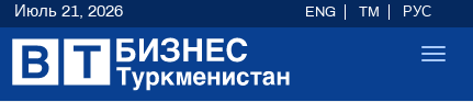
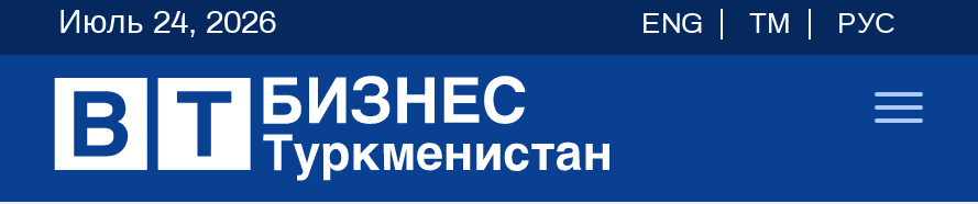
- Июль 21, 2026
+ Июль 24, 2026
